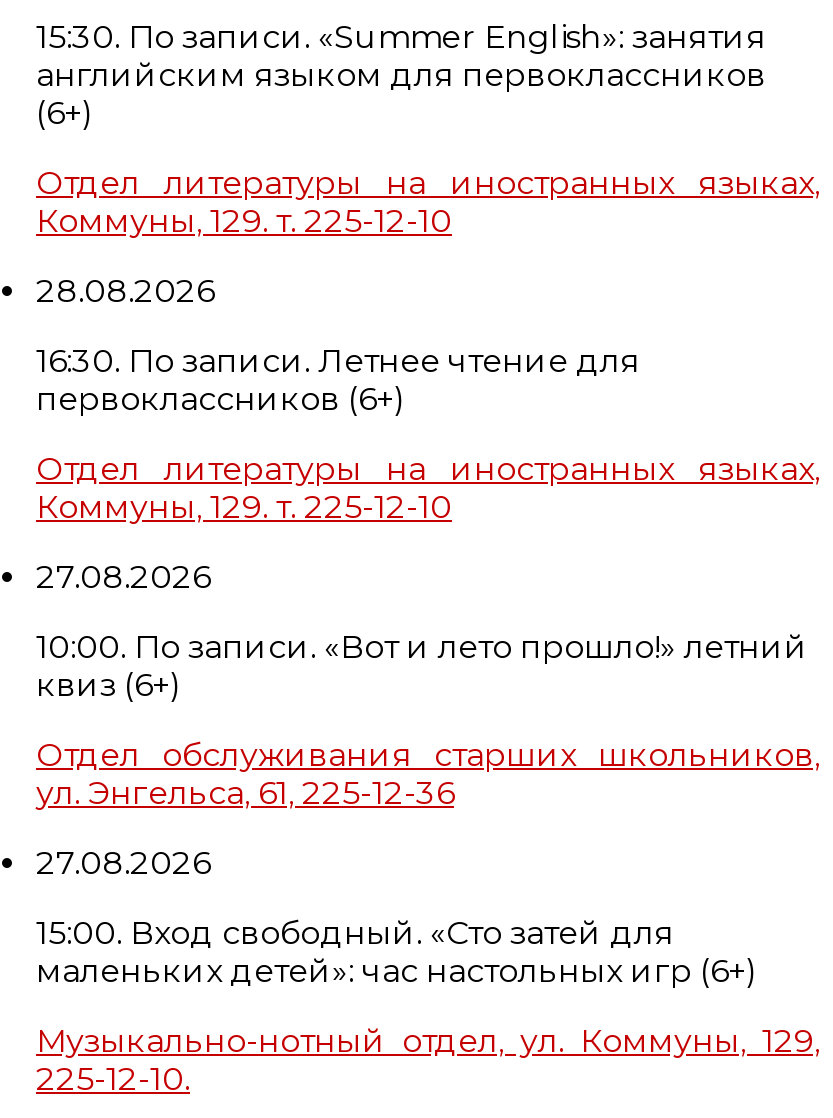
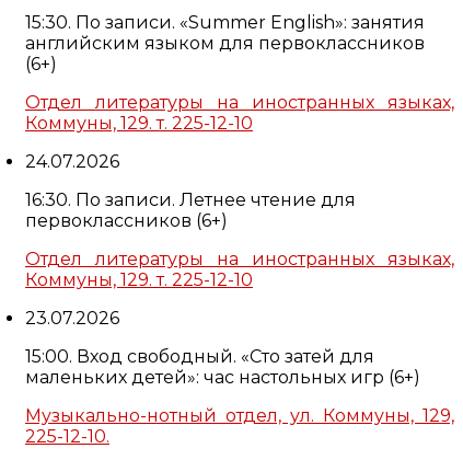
- 28.08.2026
+ 24.07.2026

- 27.08.2026
- 10:00. По записи. «Вот и лето прошло!» летний
- квиз (6+)
- Отдел обслуживания старших школьников,
- ул. Энгельса, 61, 225-12-36
- 27.08.2026
+ 23.07.2026
